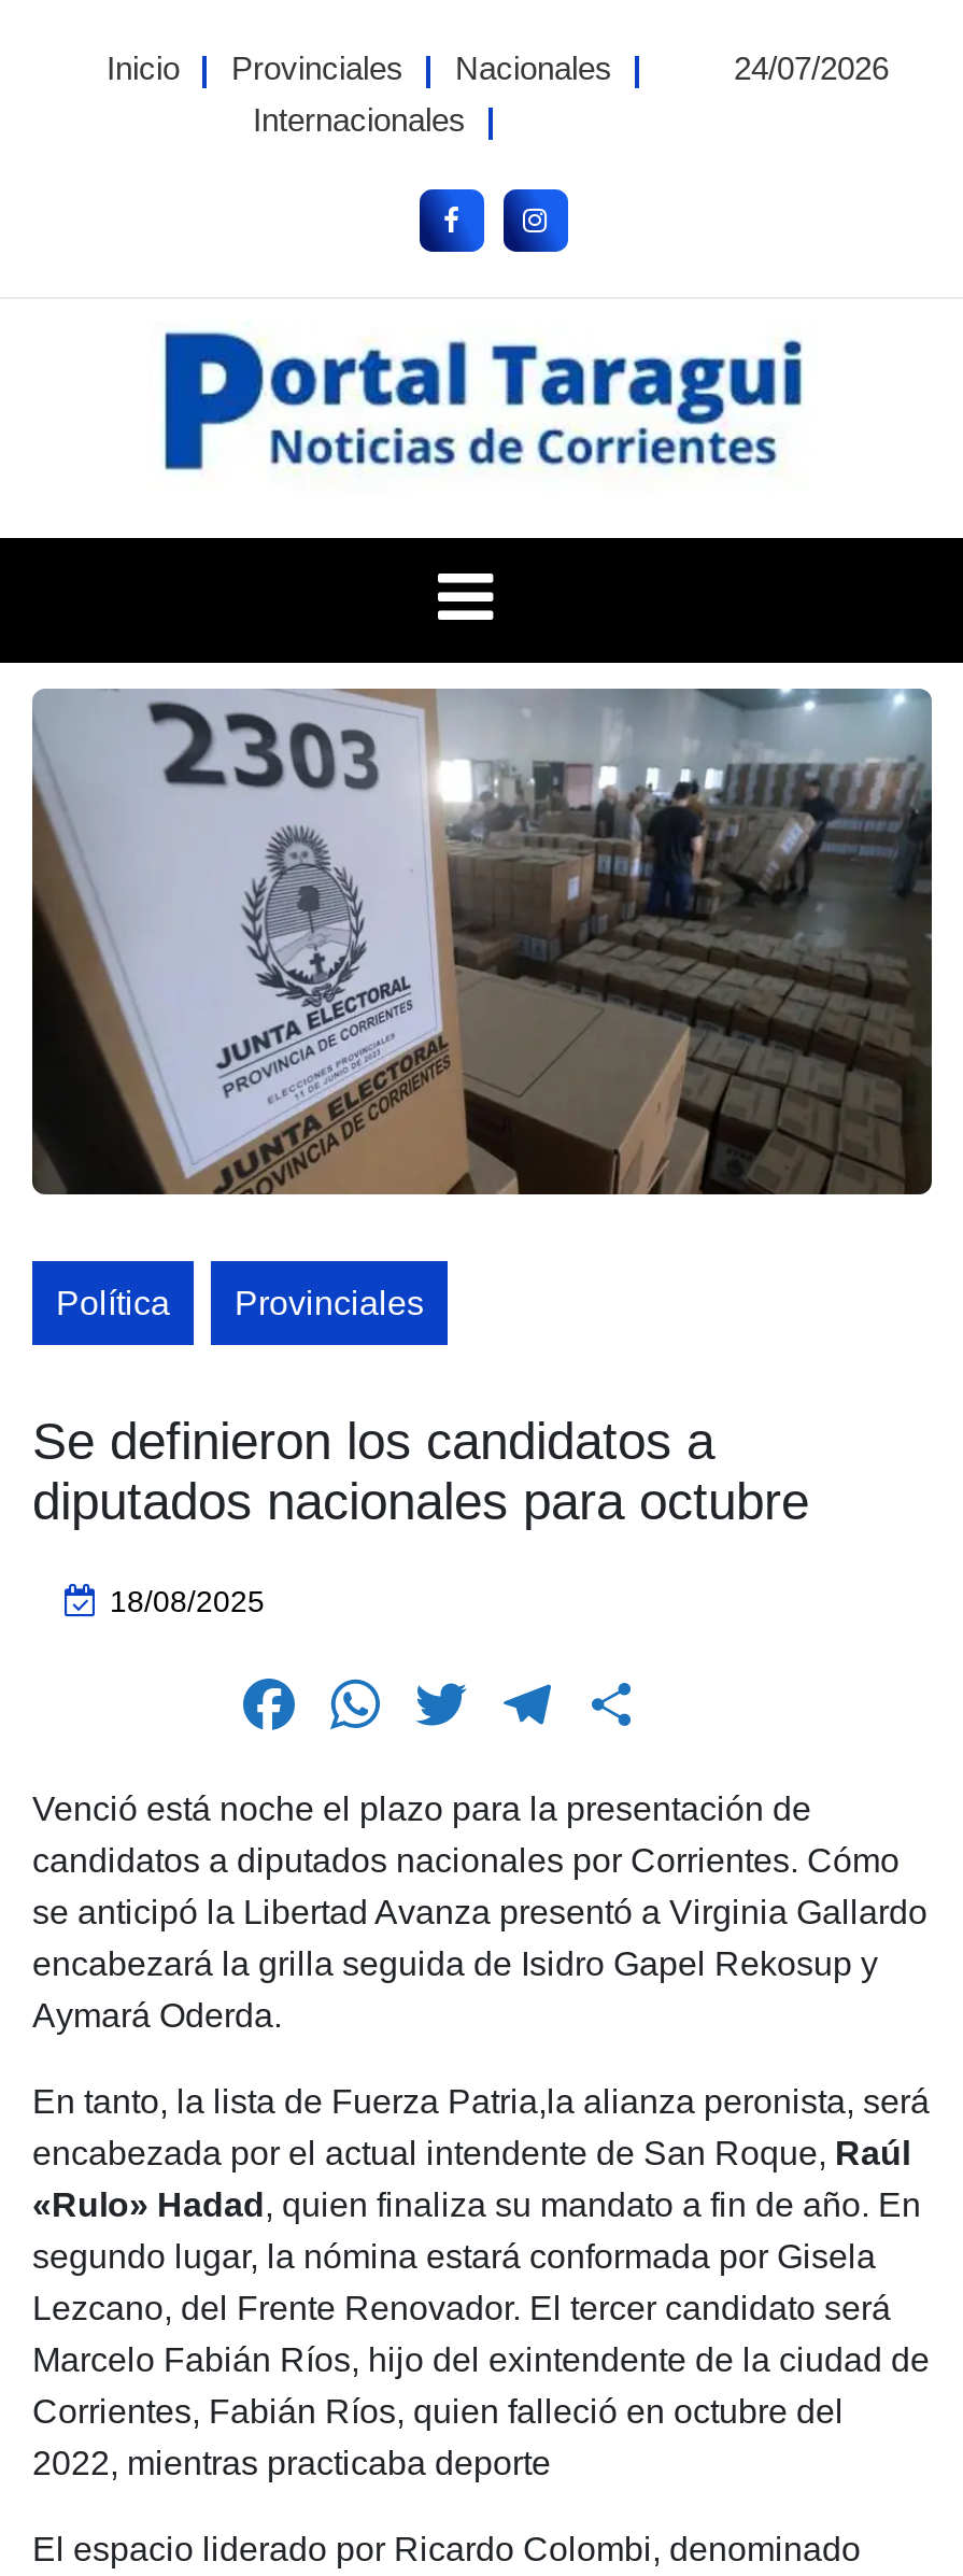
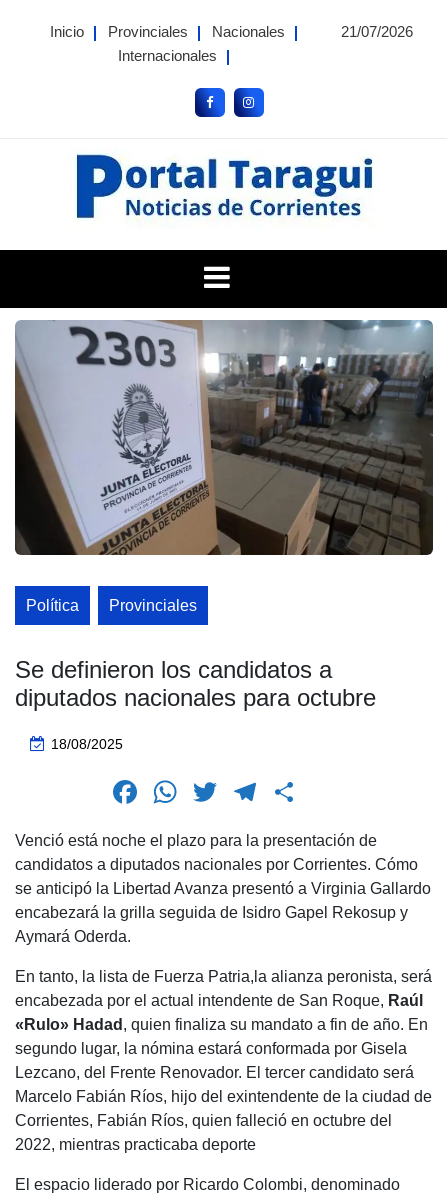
- 24/07/2026
+ 21/07/2026
